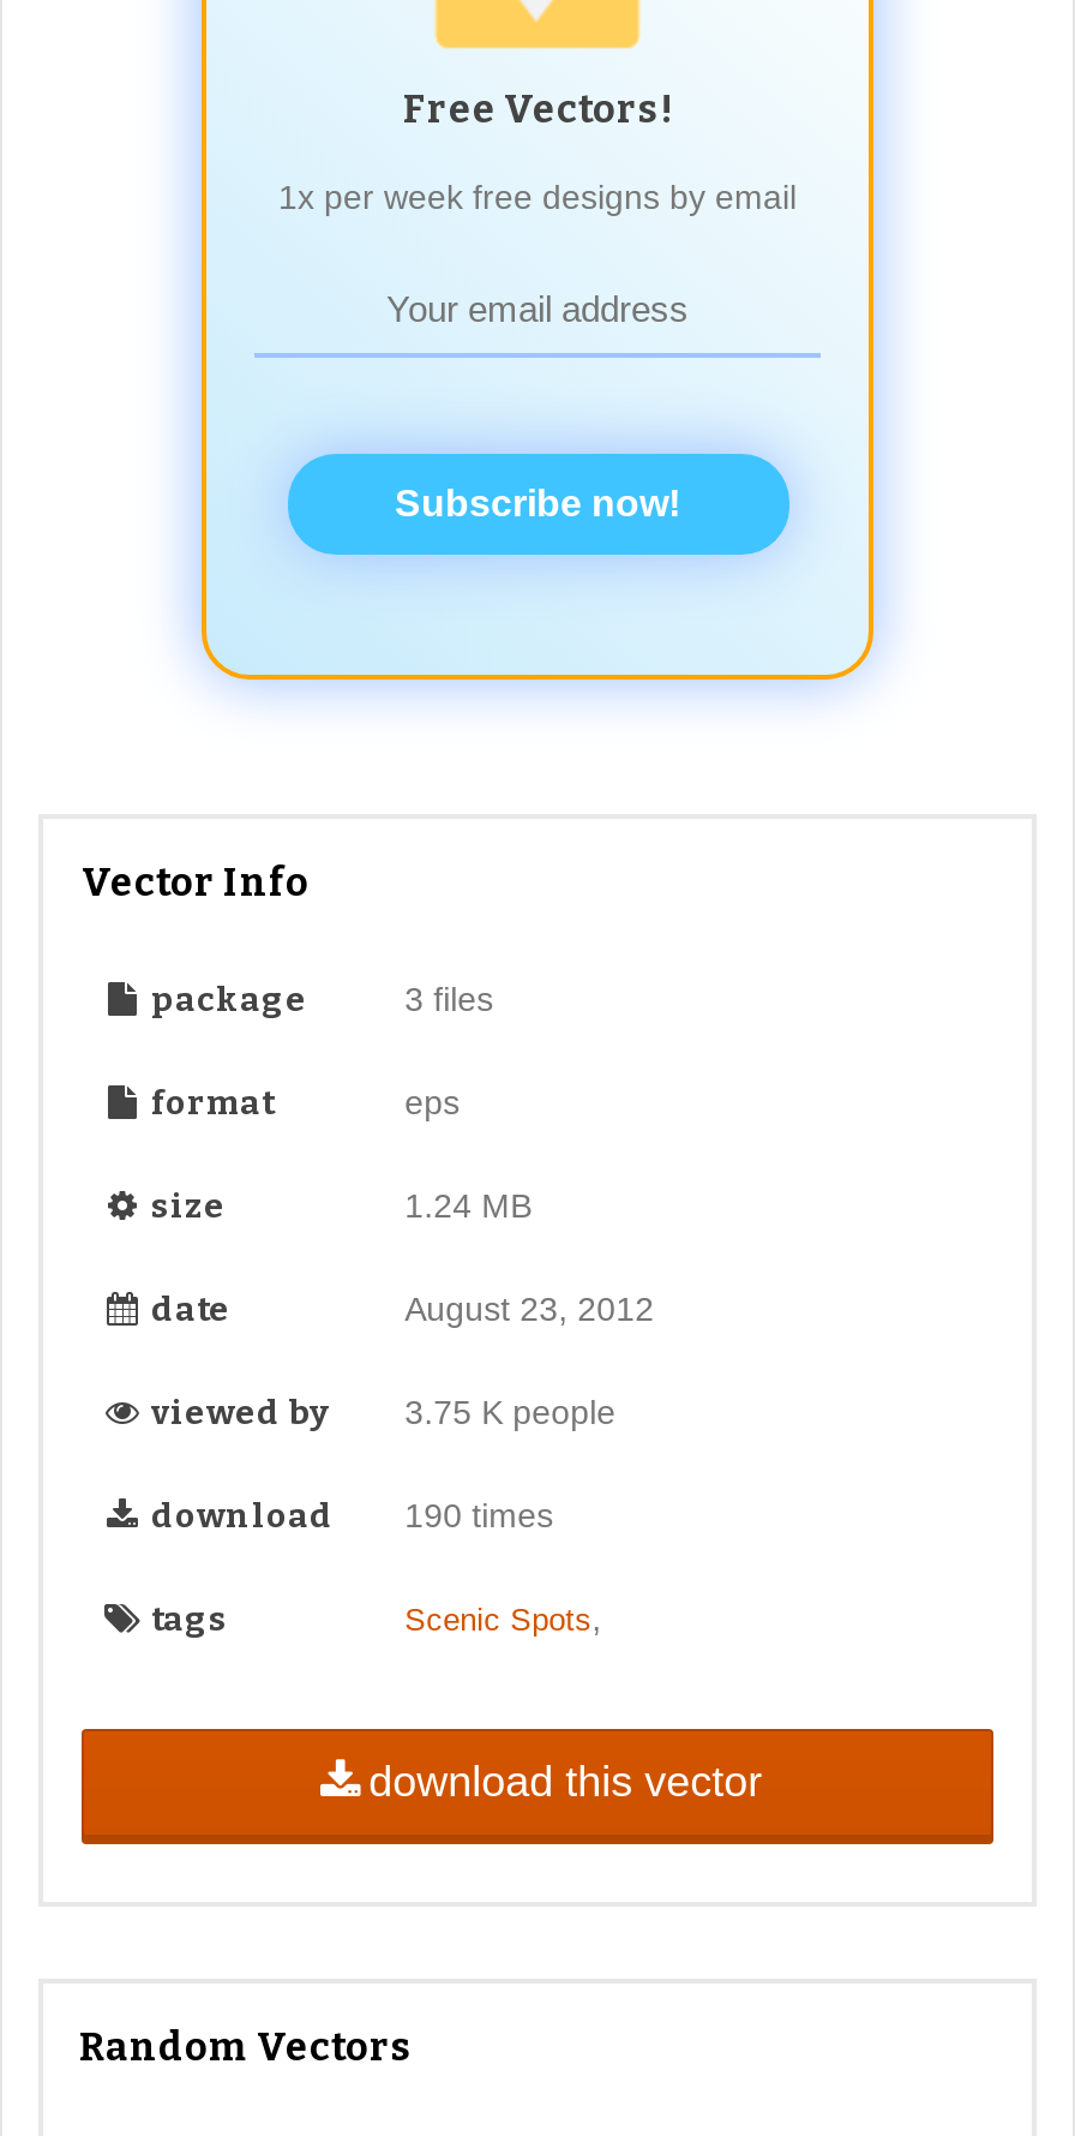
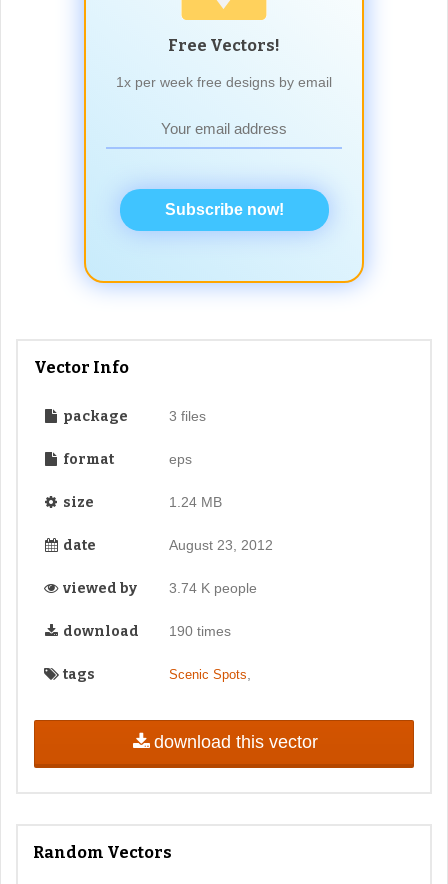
- viewed by 3.75 K people
+ viewed by 3.74 K people
